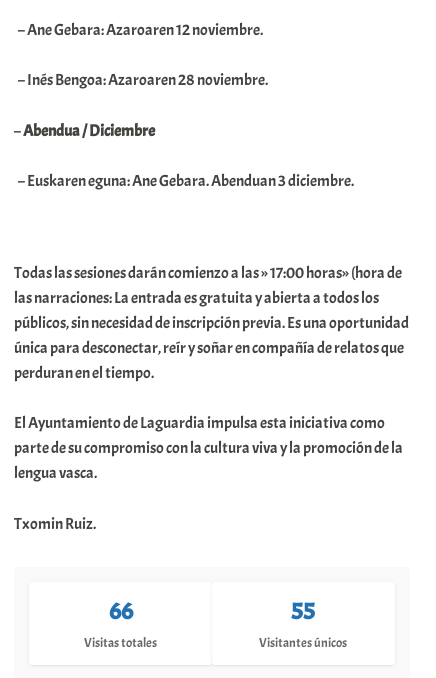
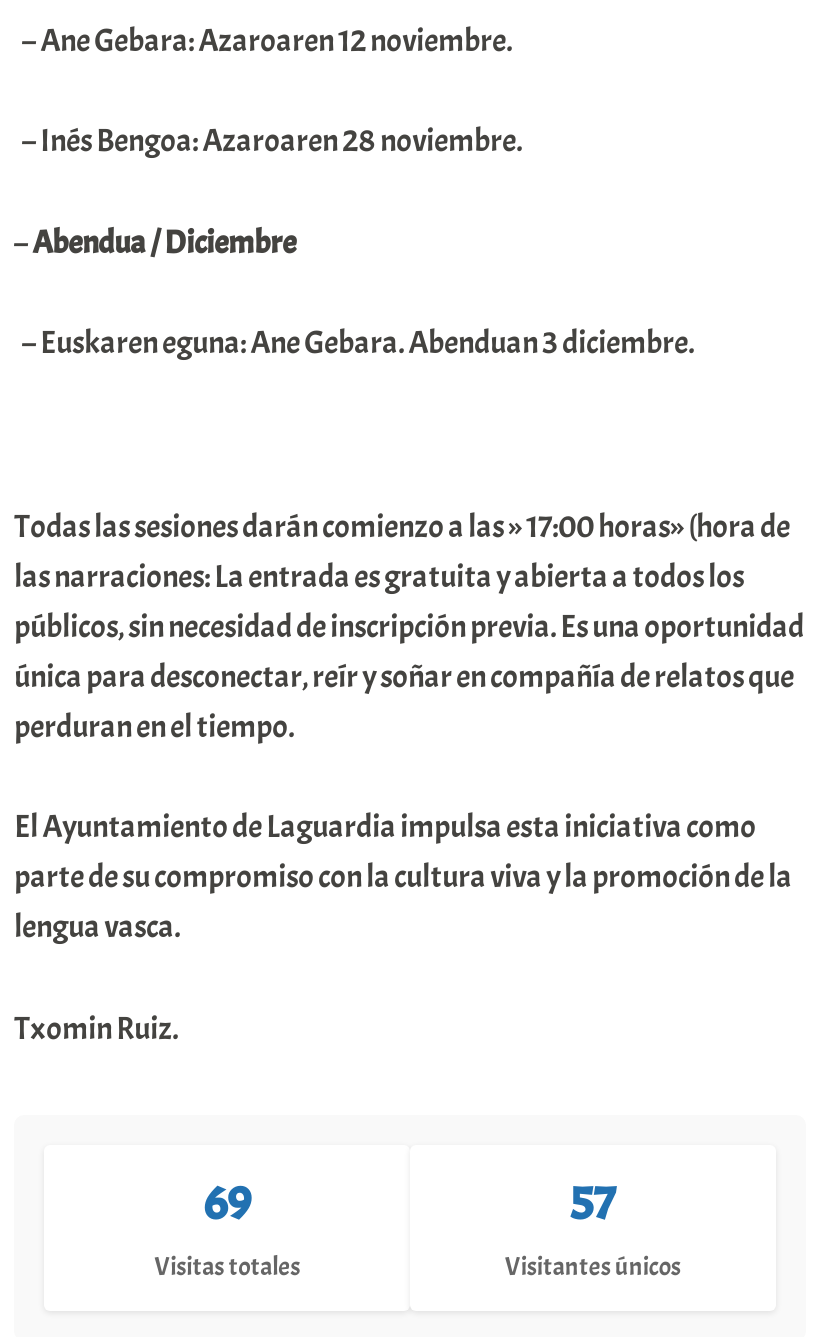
- 66
+ 69

- 55
+ 57
